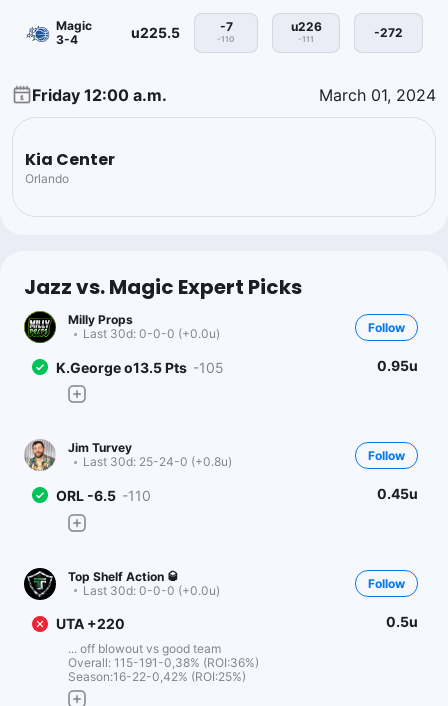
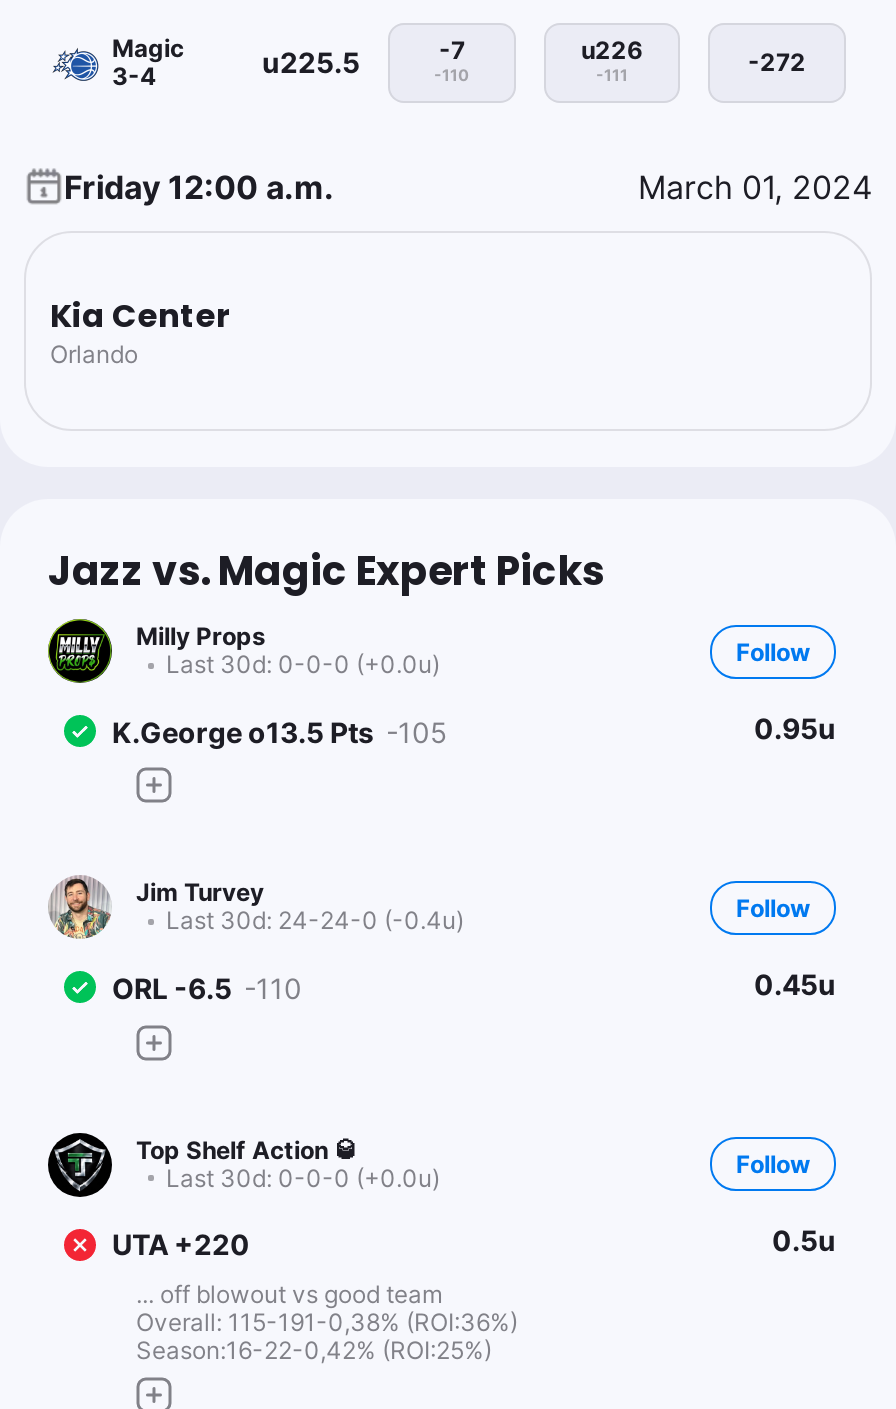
- Last 30d: 25-24-0 (+0.8u)
+ Last 30d: 24-24-0 (-0.4u)
